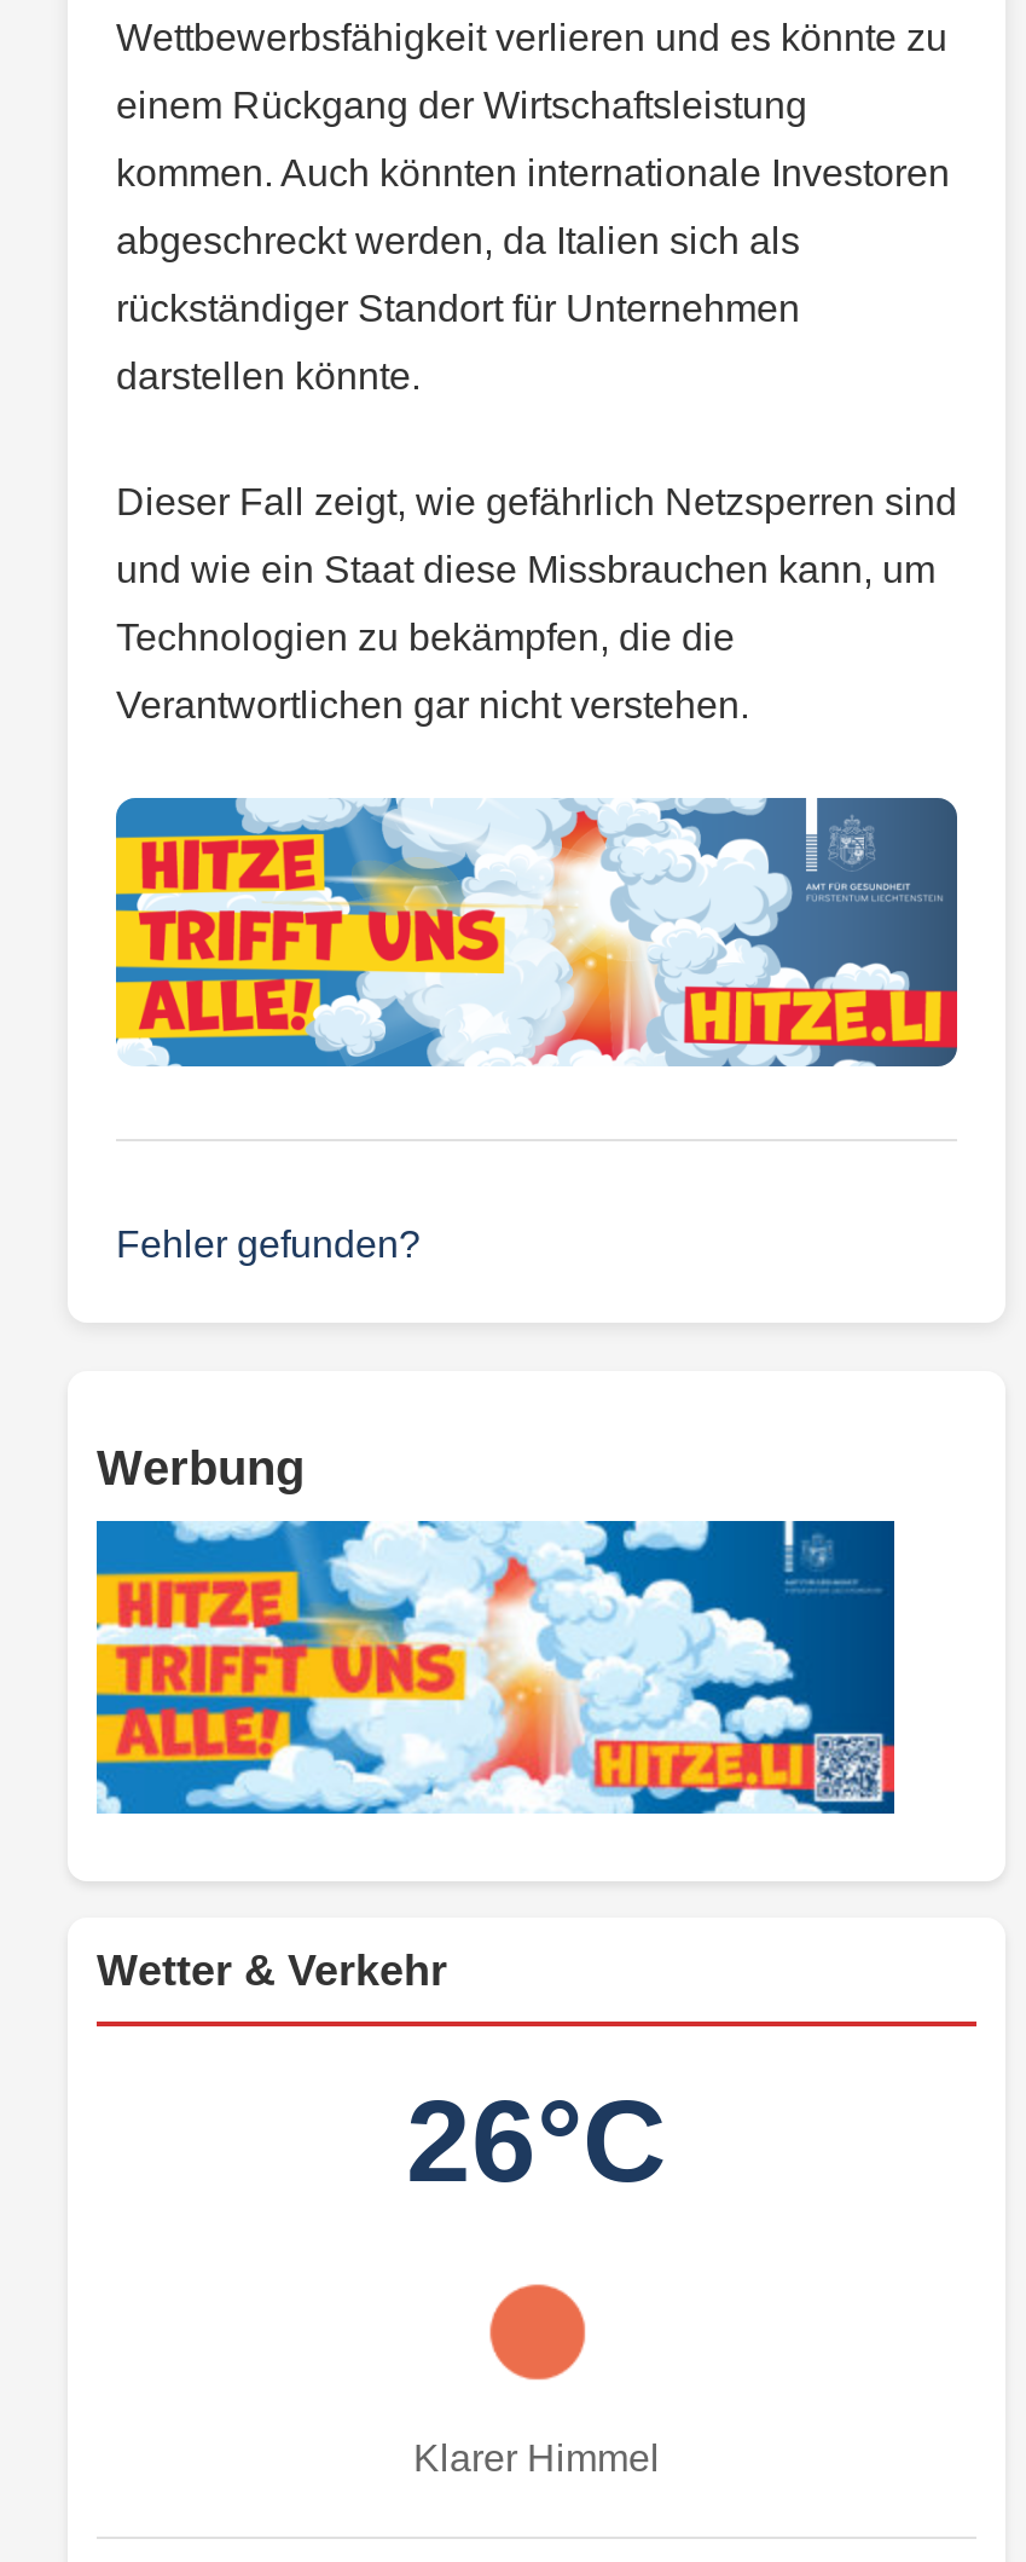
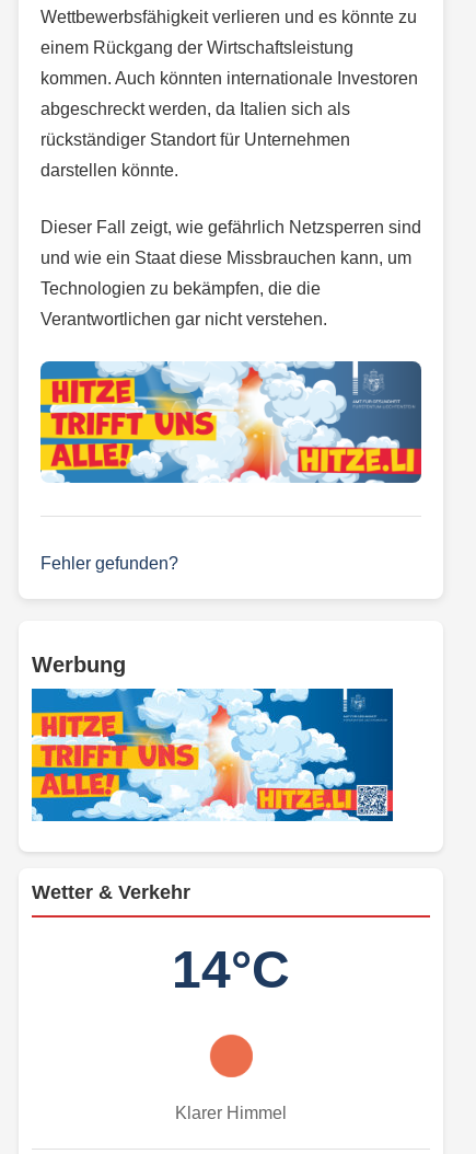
- 26°C
+ 14°C
